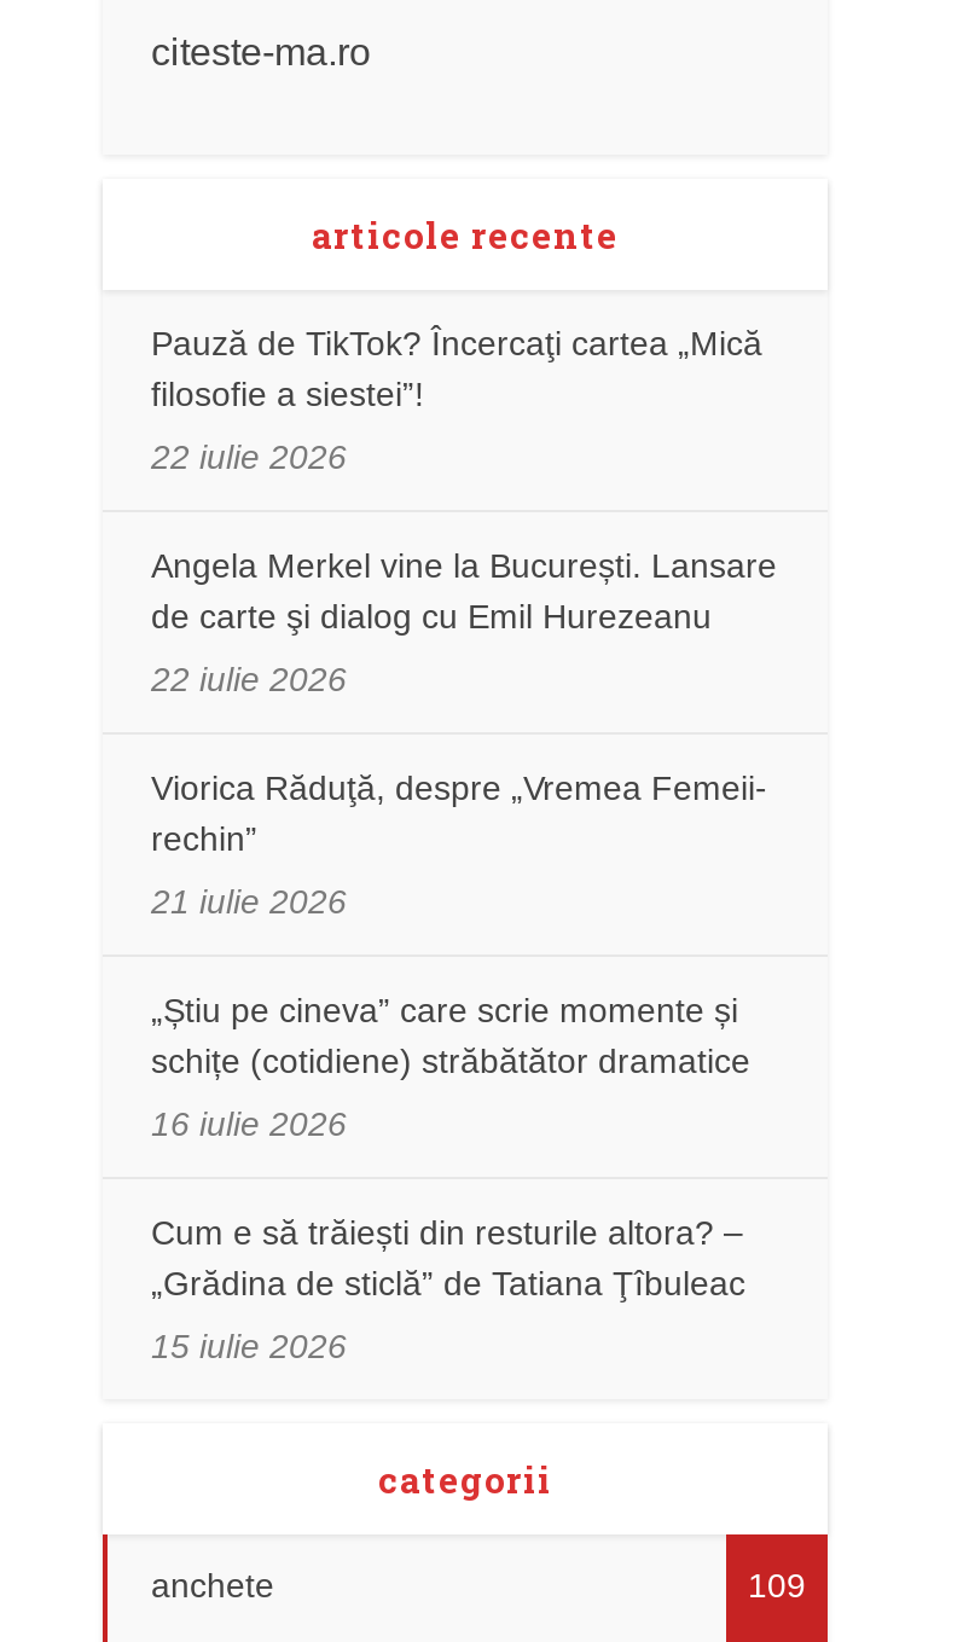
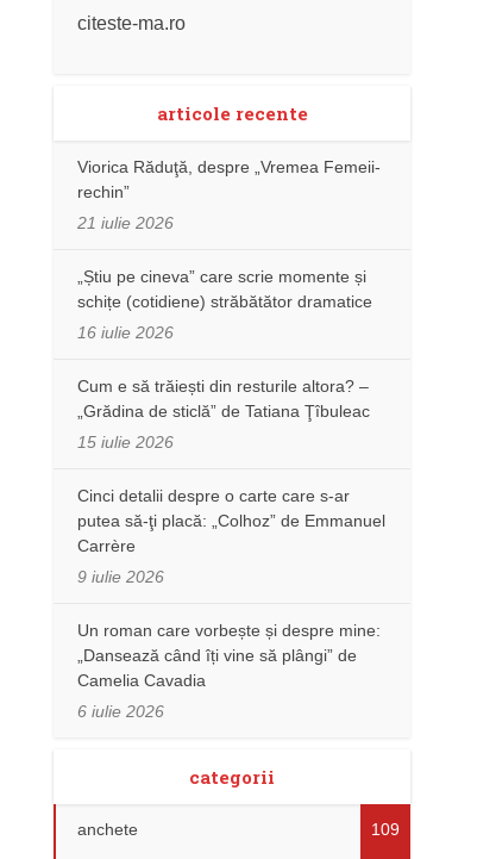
- Pauză de TikTok? Încercaţi cartea „Mică
- filosofie a siestei”!
- 22 iulie 2026
- Angela Merkel vine la București. Lansare
- de carte şi dialog cu Emil Hurezeanu
- 22 iulie 2026

moved up: Viorica Răduţă, despre „Vremea Femeii- | rechin” | 21 iulie 2026 | ... | „Grădina de sticlă” de Tatiana Ţîbuleac | 15 iulie 2026

+ Cinci detalii despre o carte care s-ar
+ putea să-ţi placă: „Colhoz” de Emmanuel
+ Carrère
+ 9 iulie 2026
+ Un roman care vorbește și despre mine:
+ „Dansează când îți vine să plângi” de
+ Camelia Cavadia
+ 6 iulie 2026
